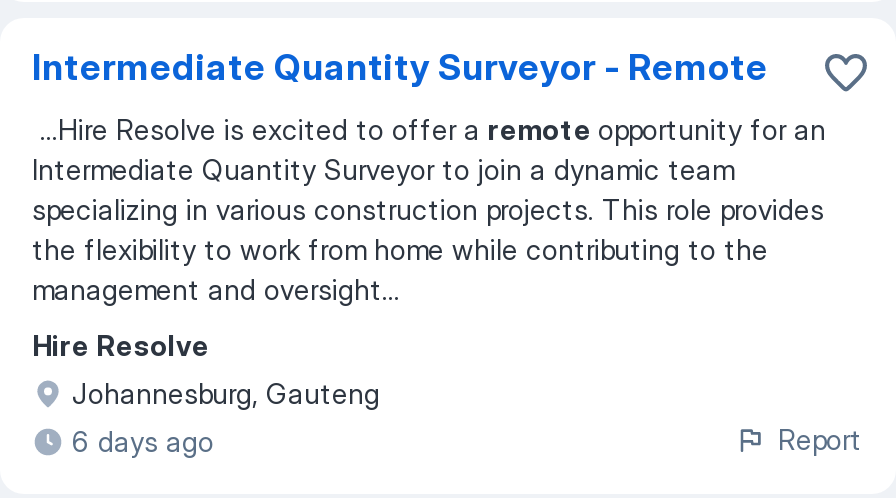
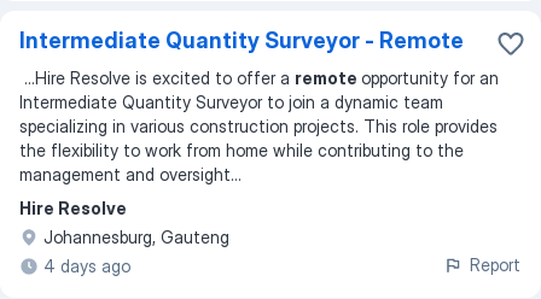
- 6 days ago
+ 4 days ago
